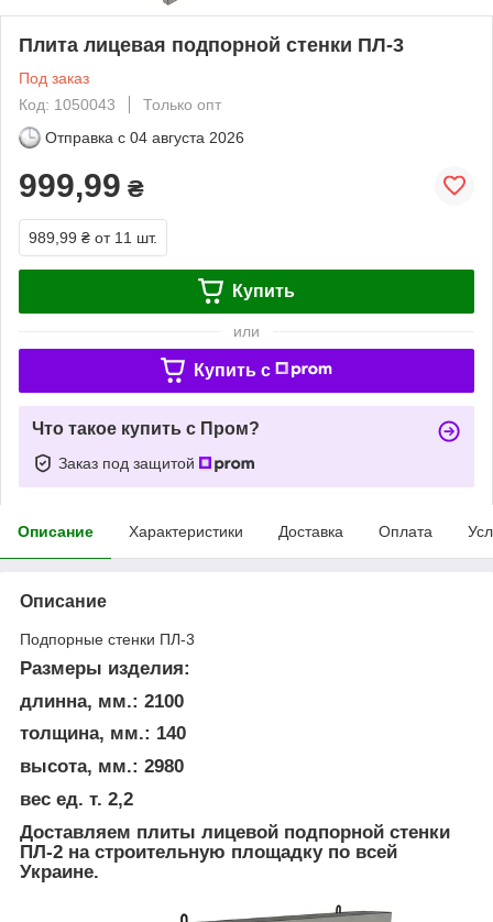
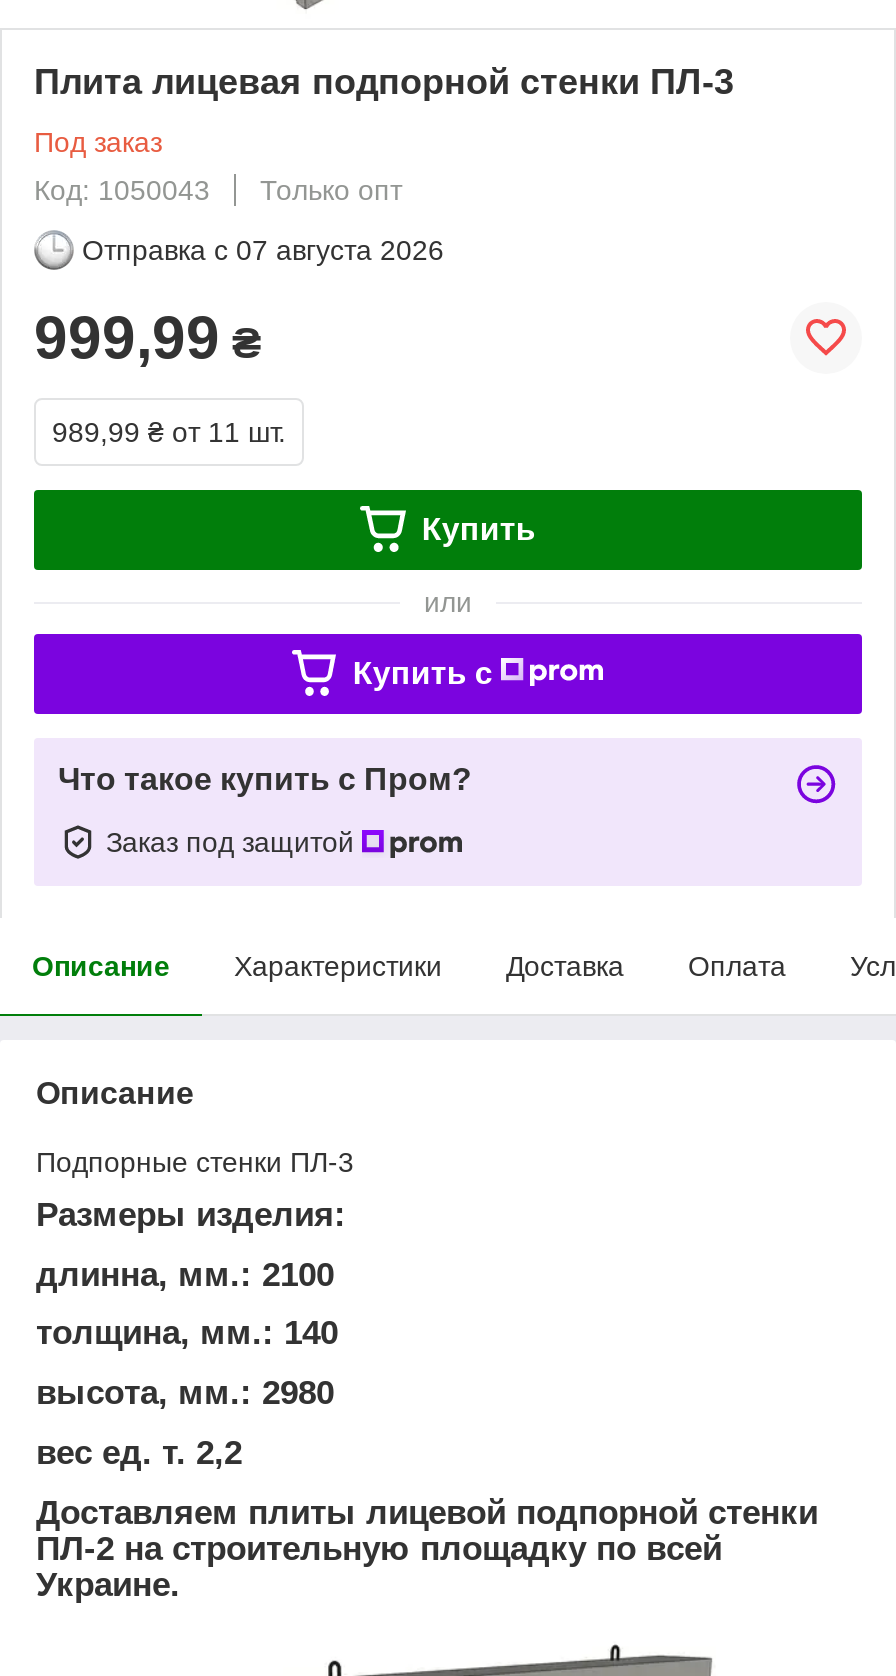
- Отправка с 04 августа 2026
+ Отправка с 07 августа 2026
